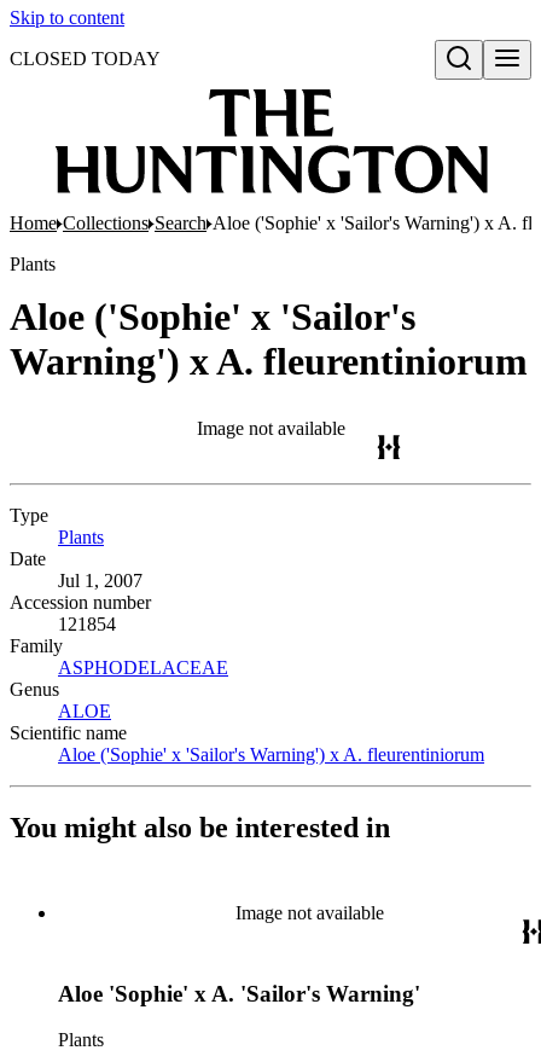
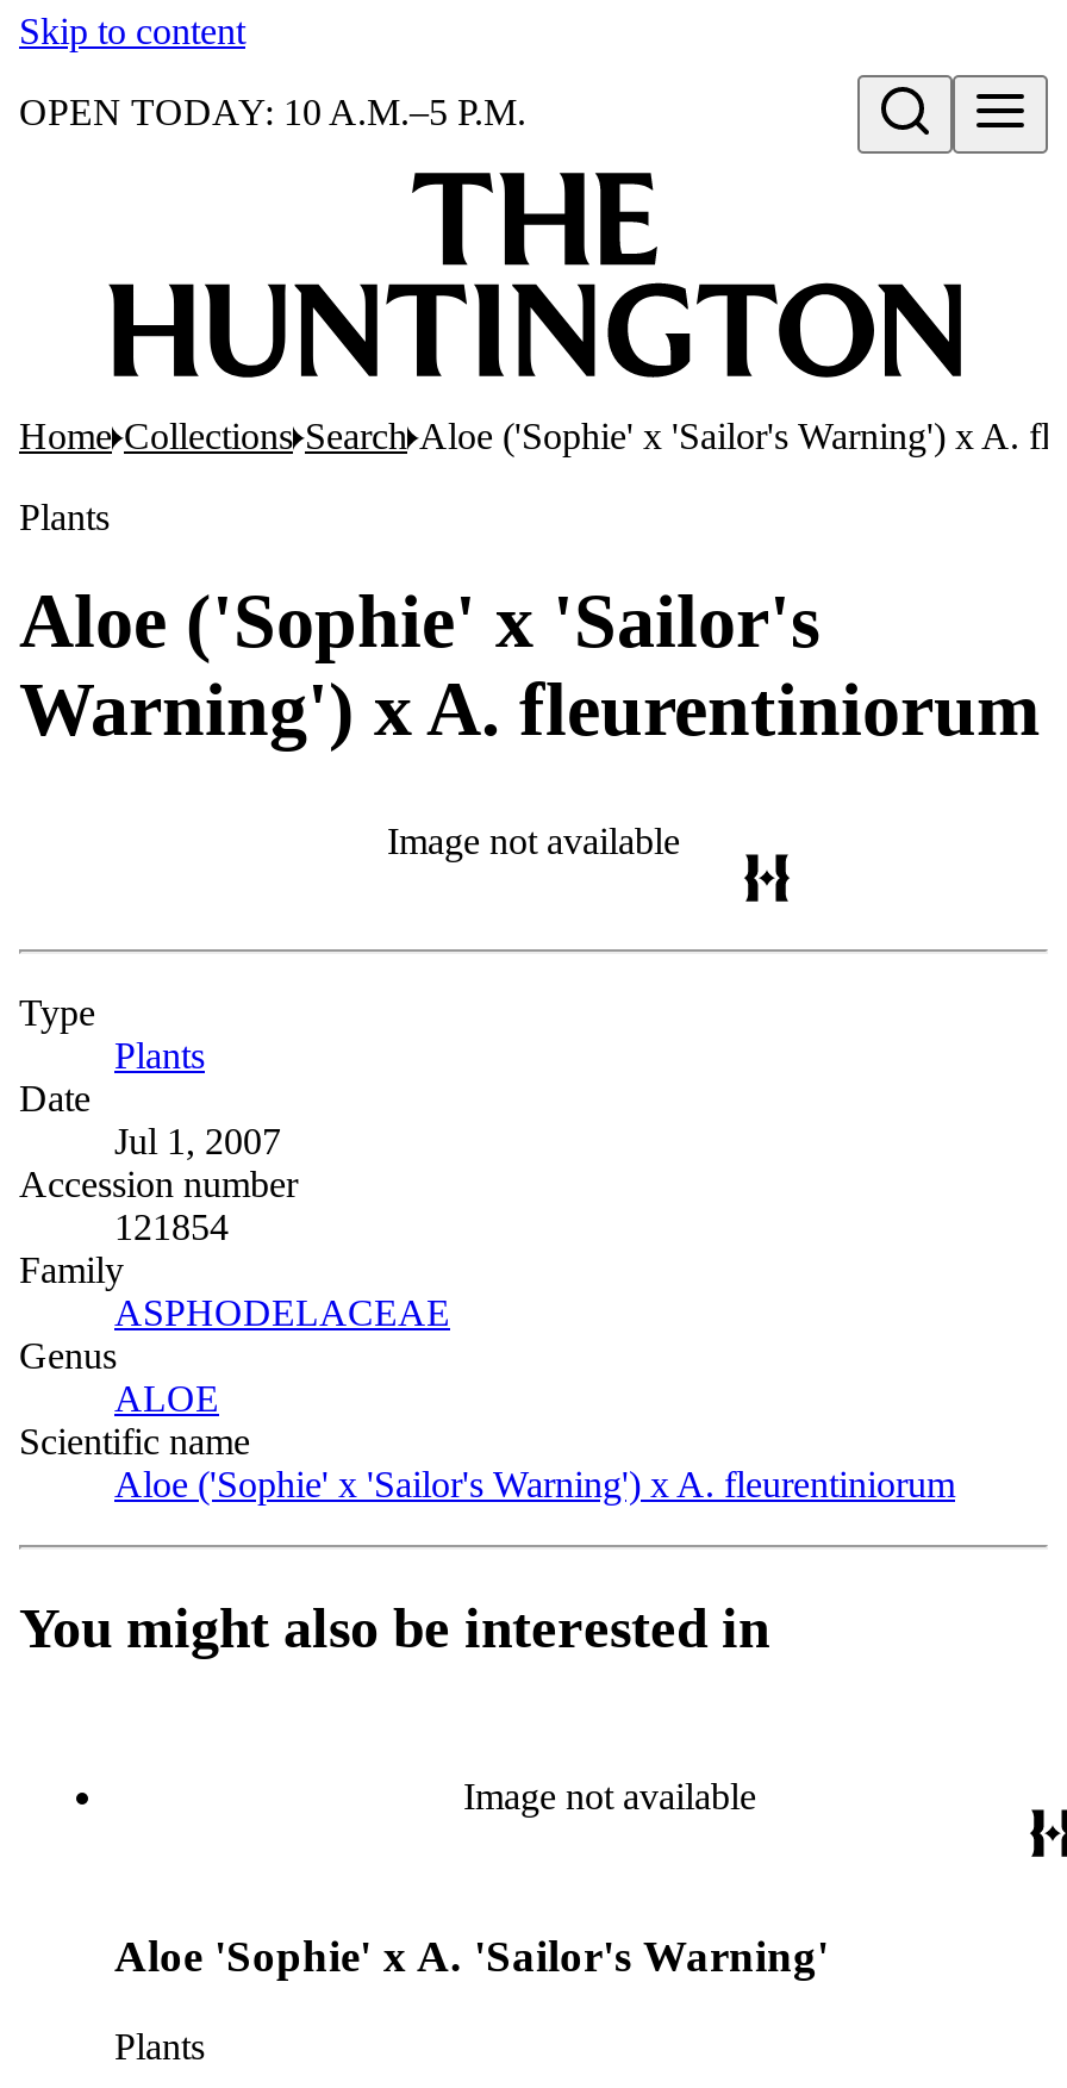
- CLOSED TODAY
+ OPEN TODAY: 10 A.M.–5 P.M.
